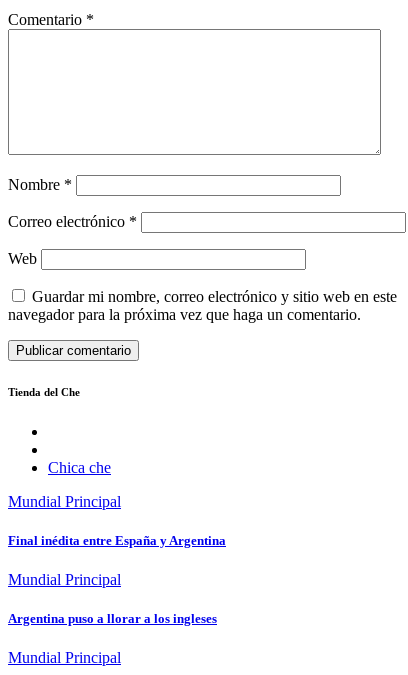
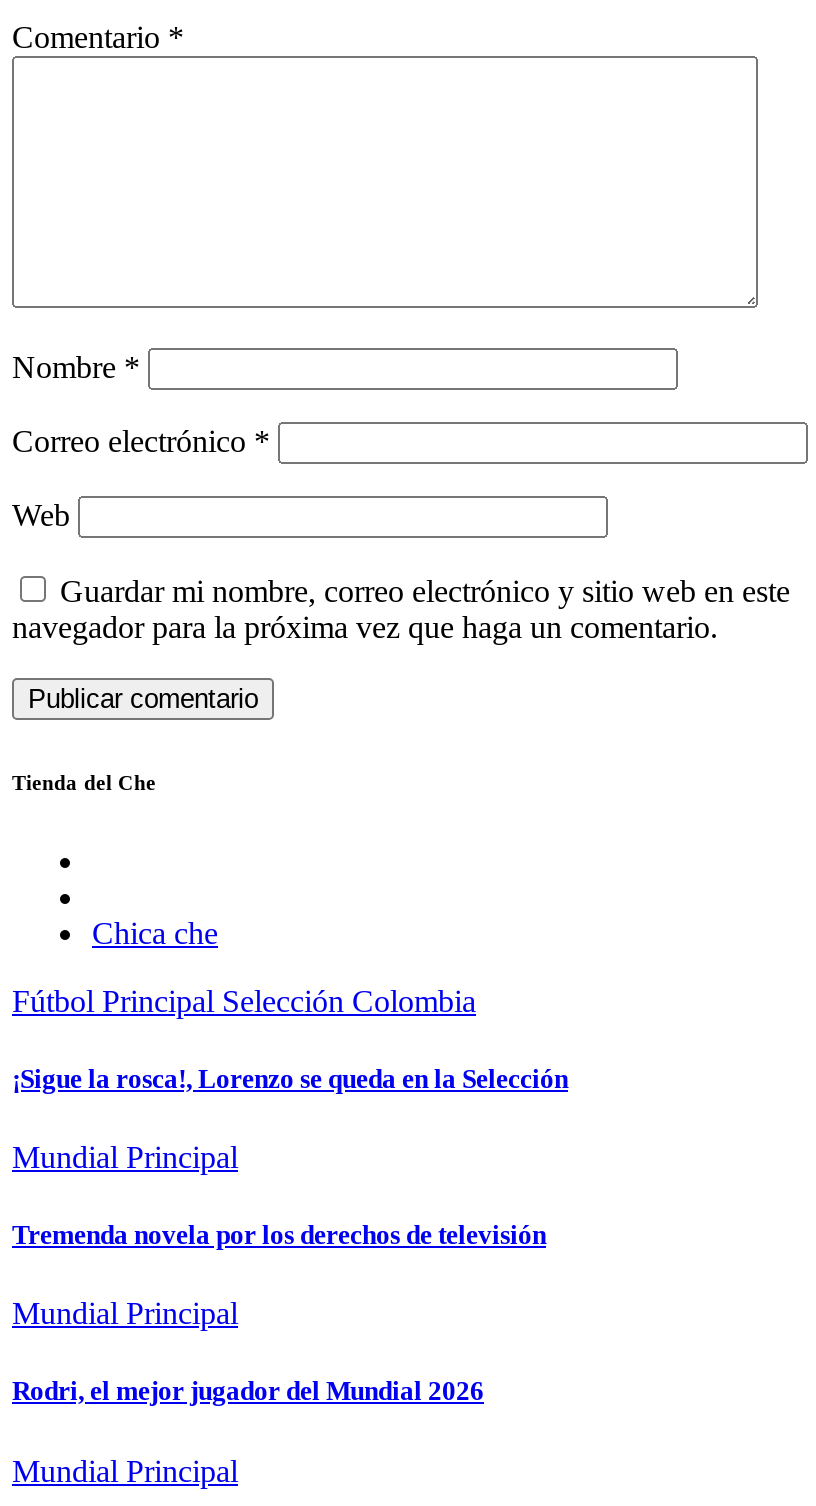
+ Fútbol Principal Selección Colombia
+ ¡Sigue la rosca!, Lorenzo se queda en la Selección

- Final inédita entre España y Argentina
+ Tremenda novela por los derechos de televisión

- Argentina puso a llorar a los ingleses
+ Rodri, el mejor jugador del Mundial 2026
